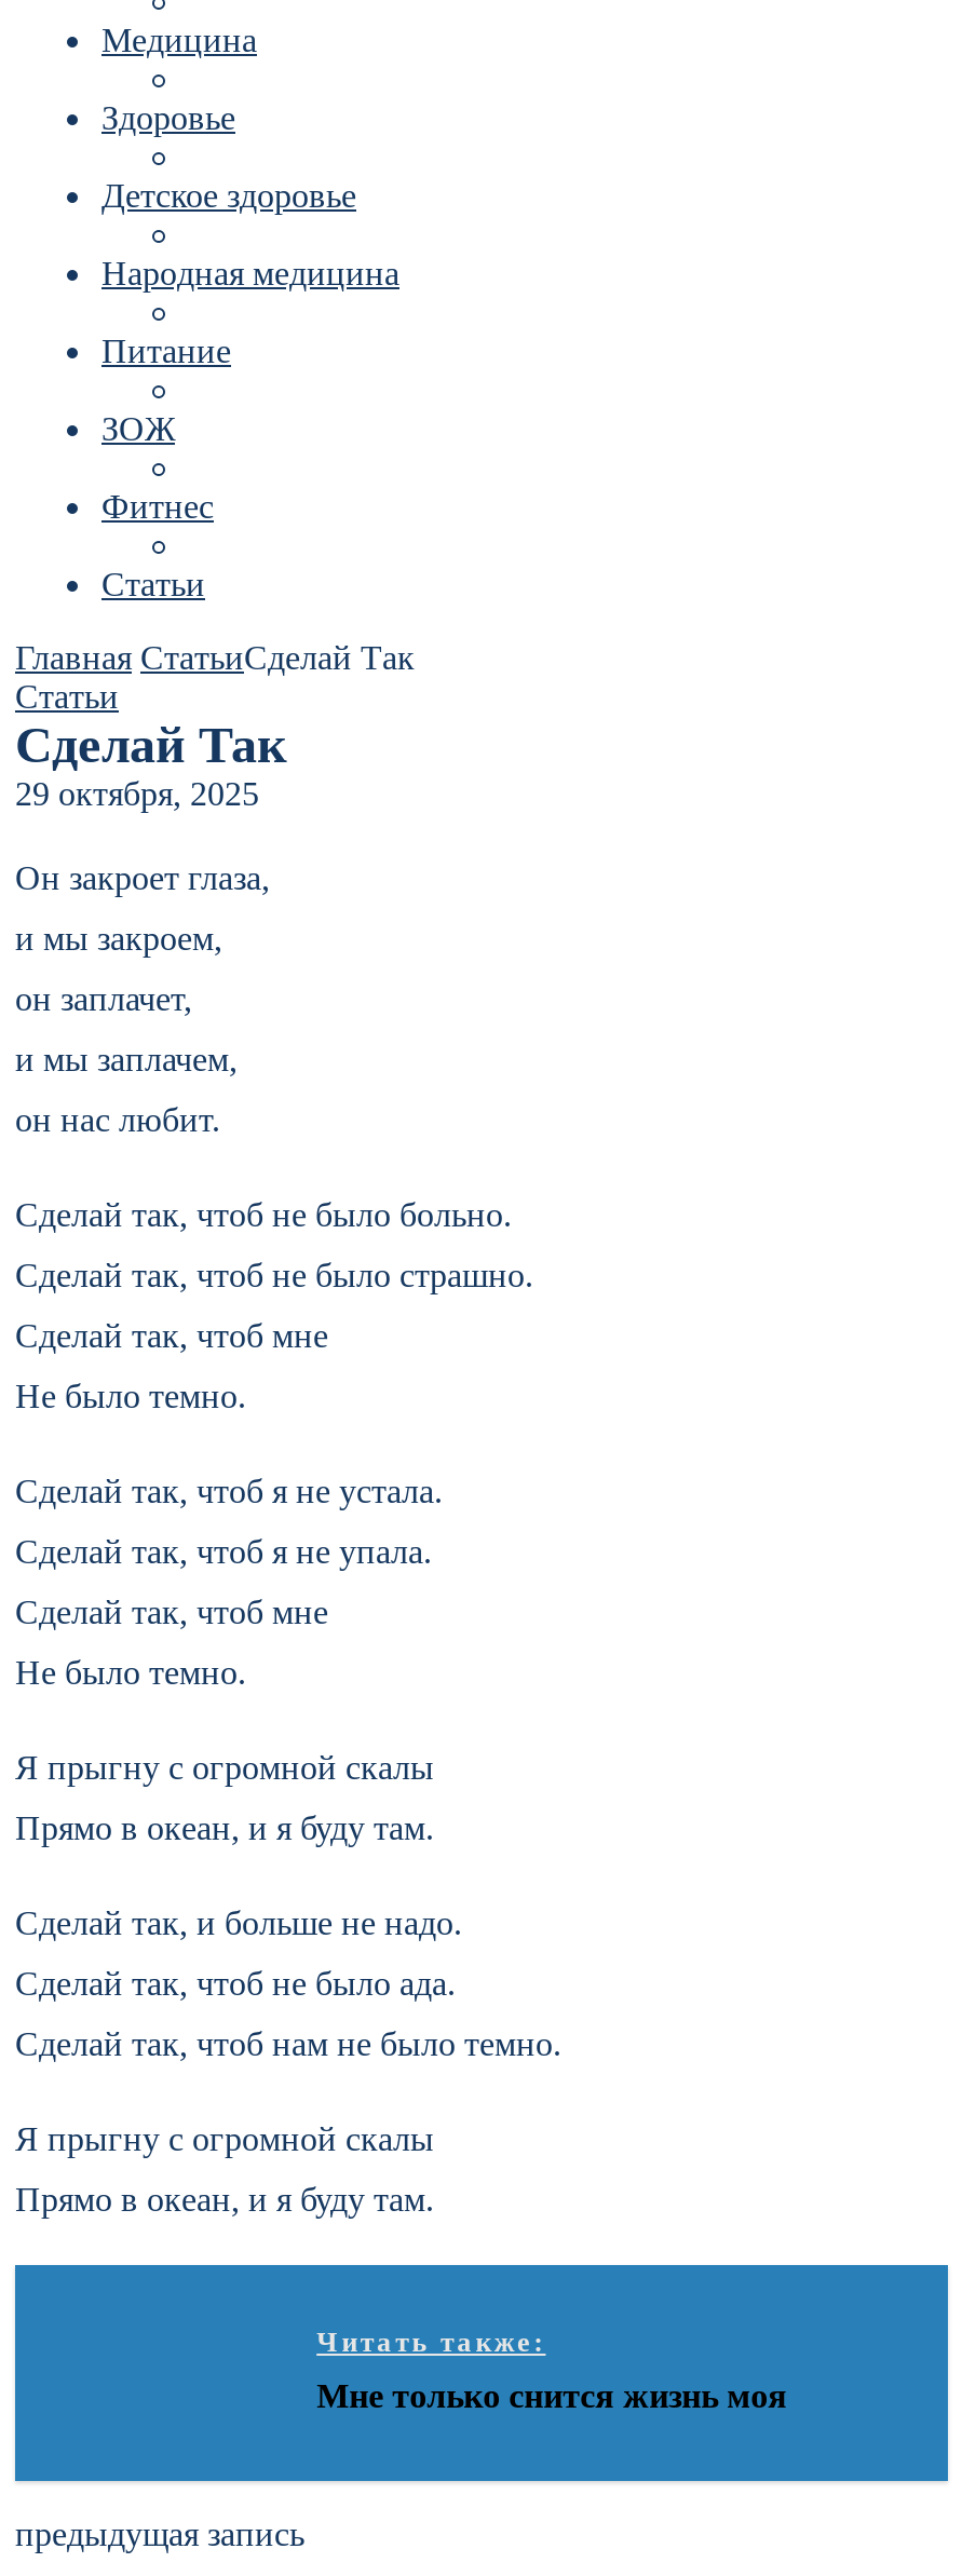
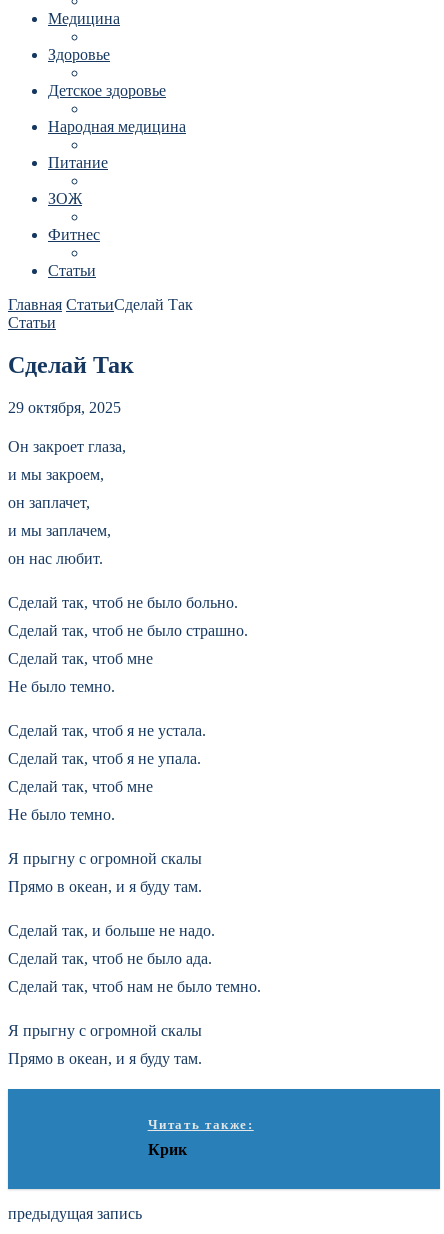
- Мне только снится жизнь моя
+ Крик
